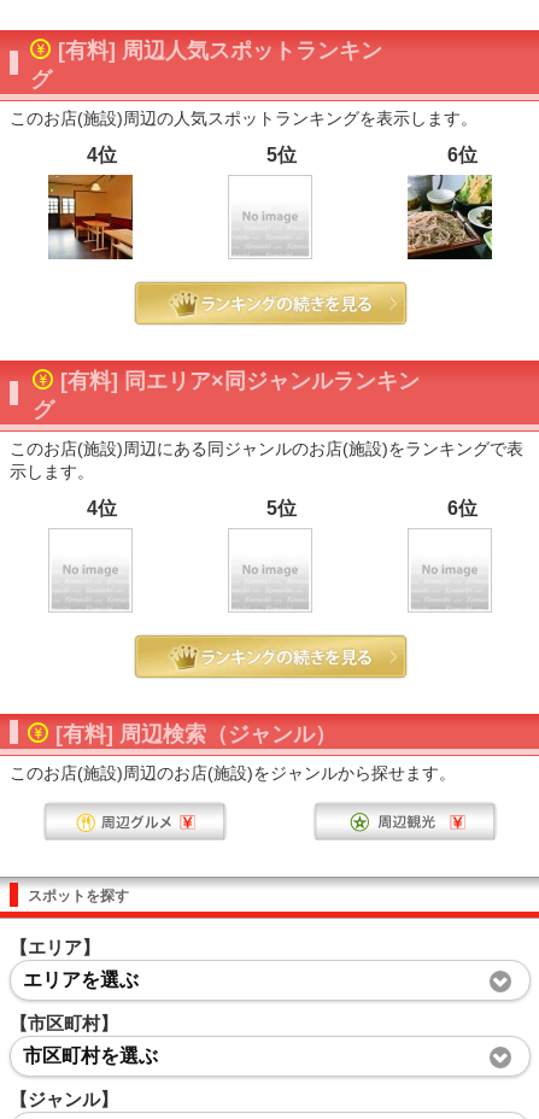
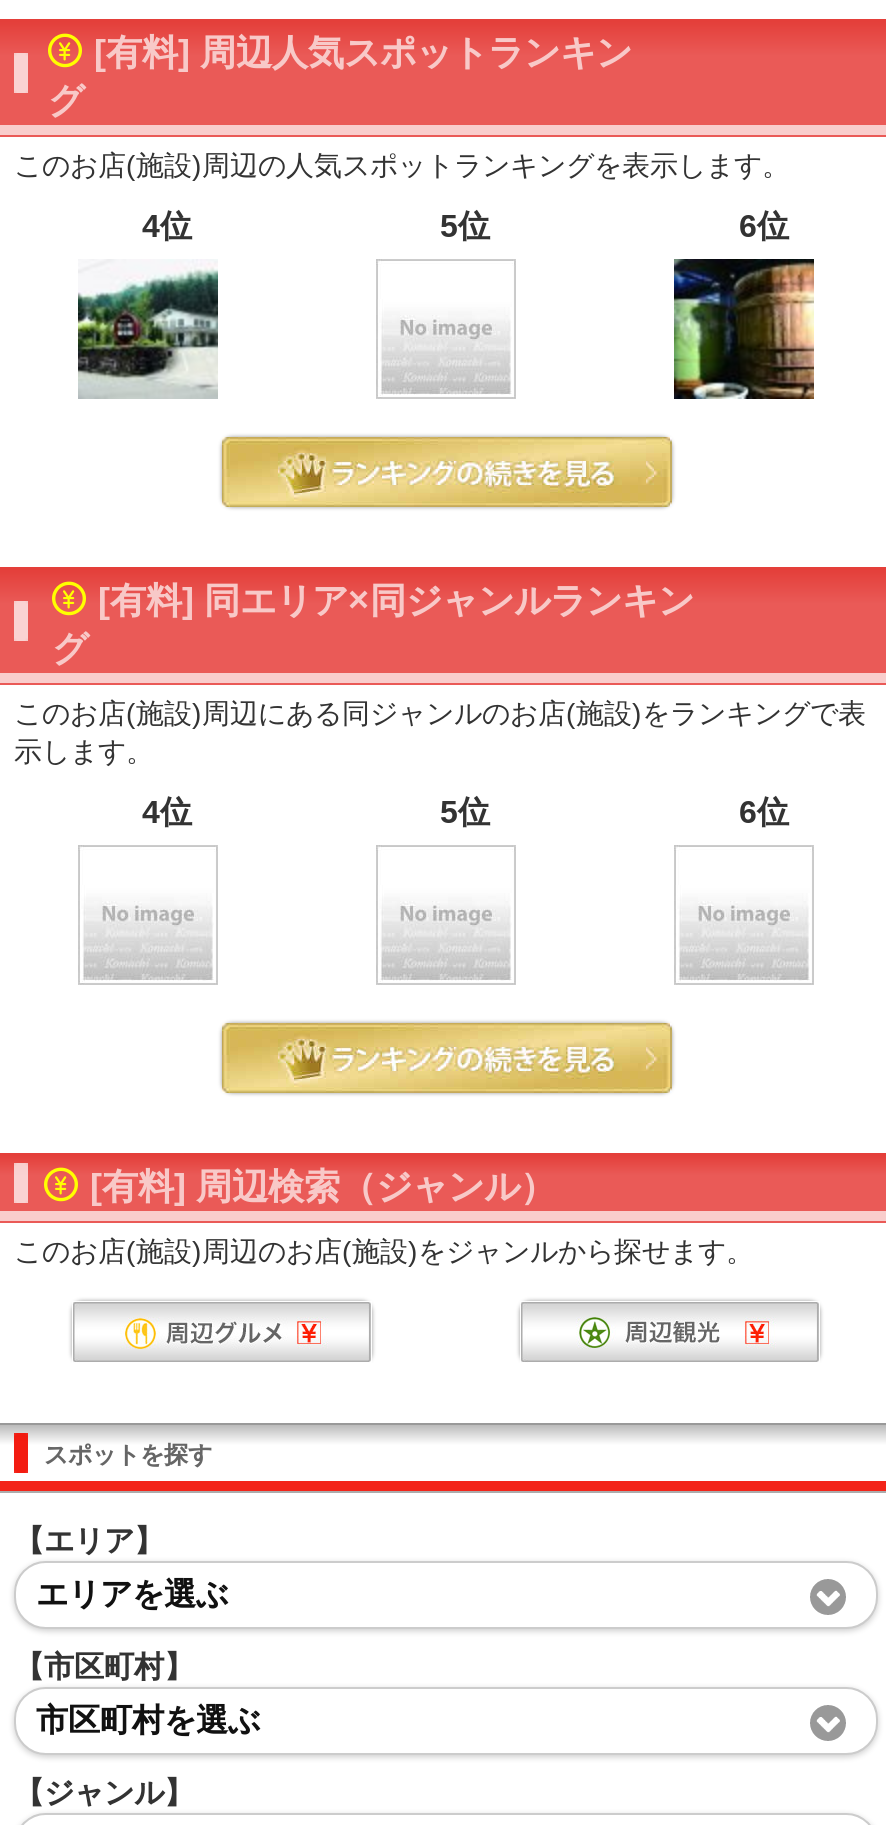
- [image]
+ [image]

- [image]
+ [image]
